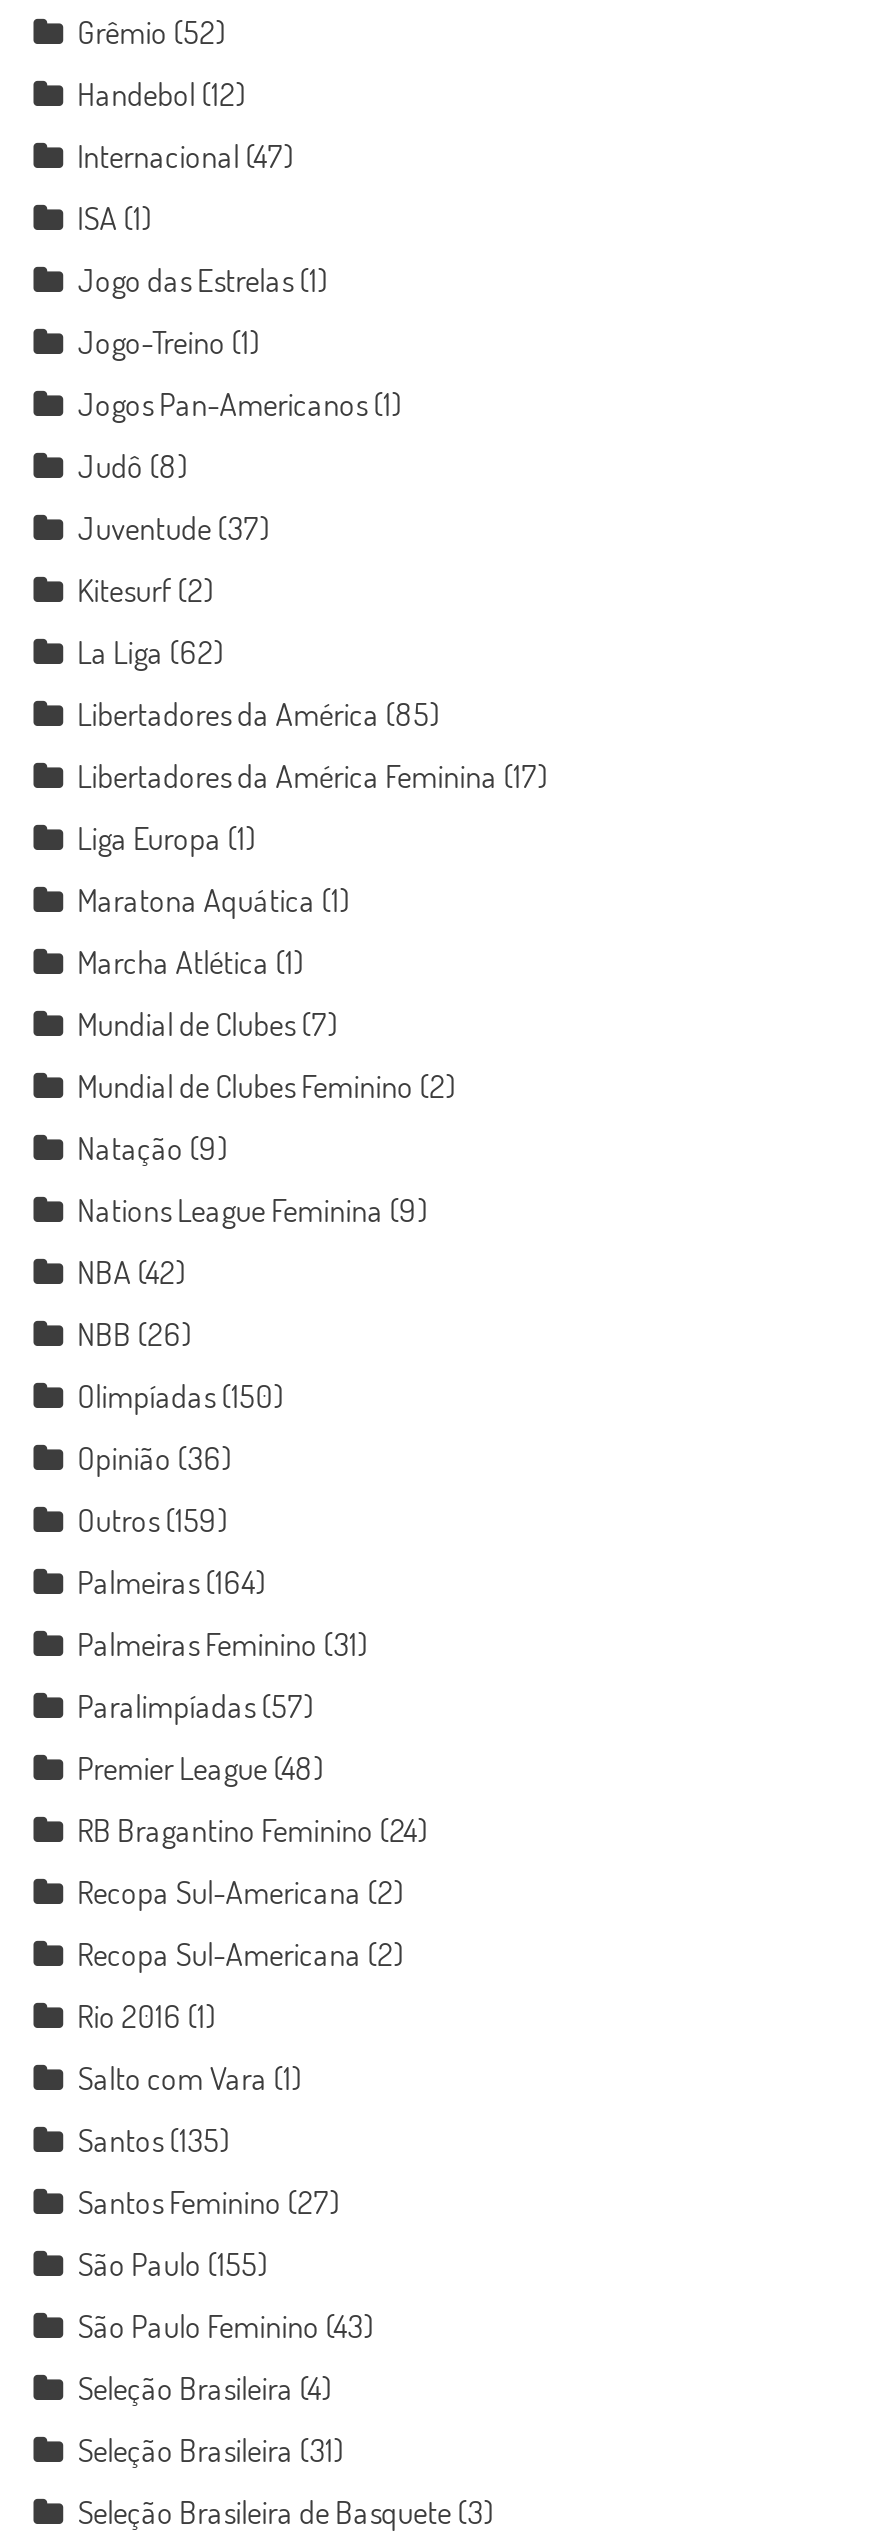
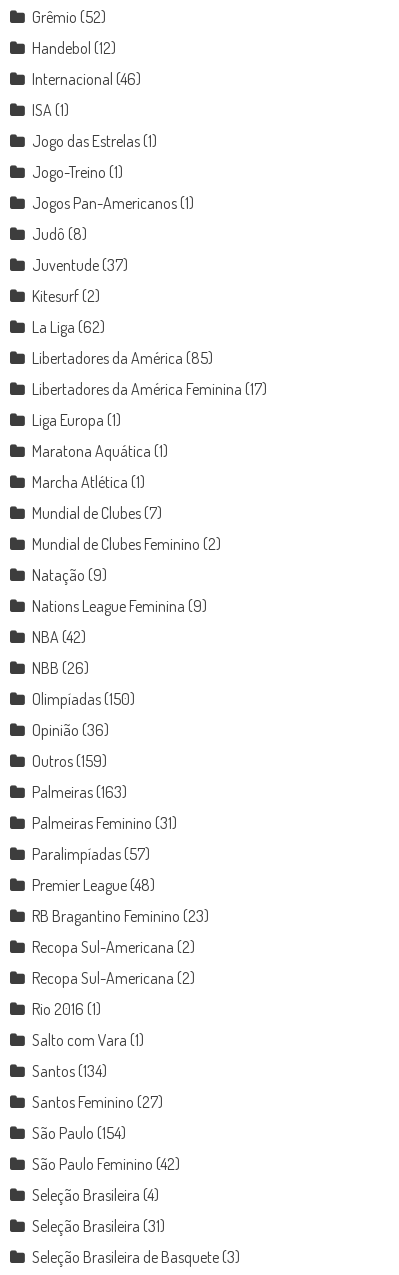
- Internacional (47)
+ Internacional (46)

- Palmeiras (164)
+ Palmeiras (163)

- RB Bragantino Feminino (24)
+ RB Bragantino Feminino (23)

- Santos (135)
+ Santos (134)

- São Paulo (155)
+ São Paulo (154)

- São Paulo Feminino (43)
+ São Paulo Feminino (42)
